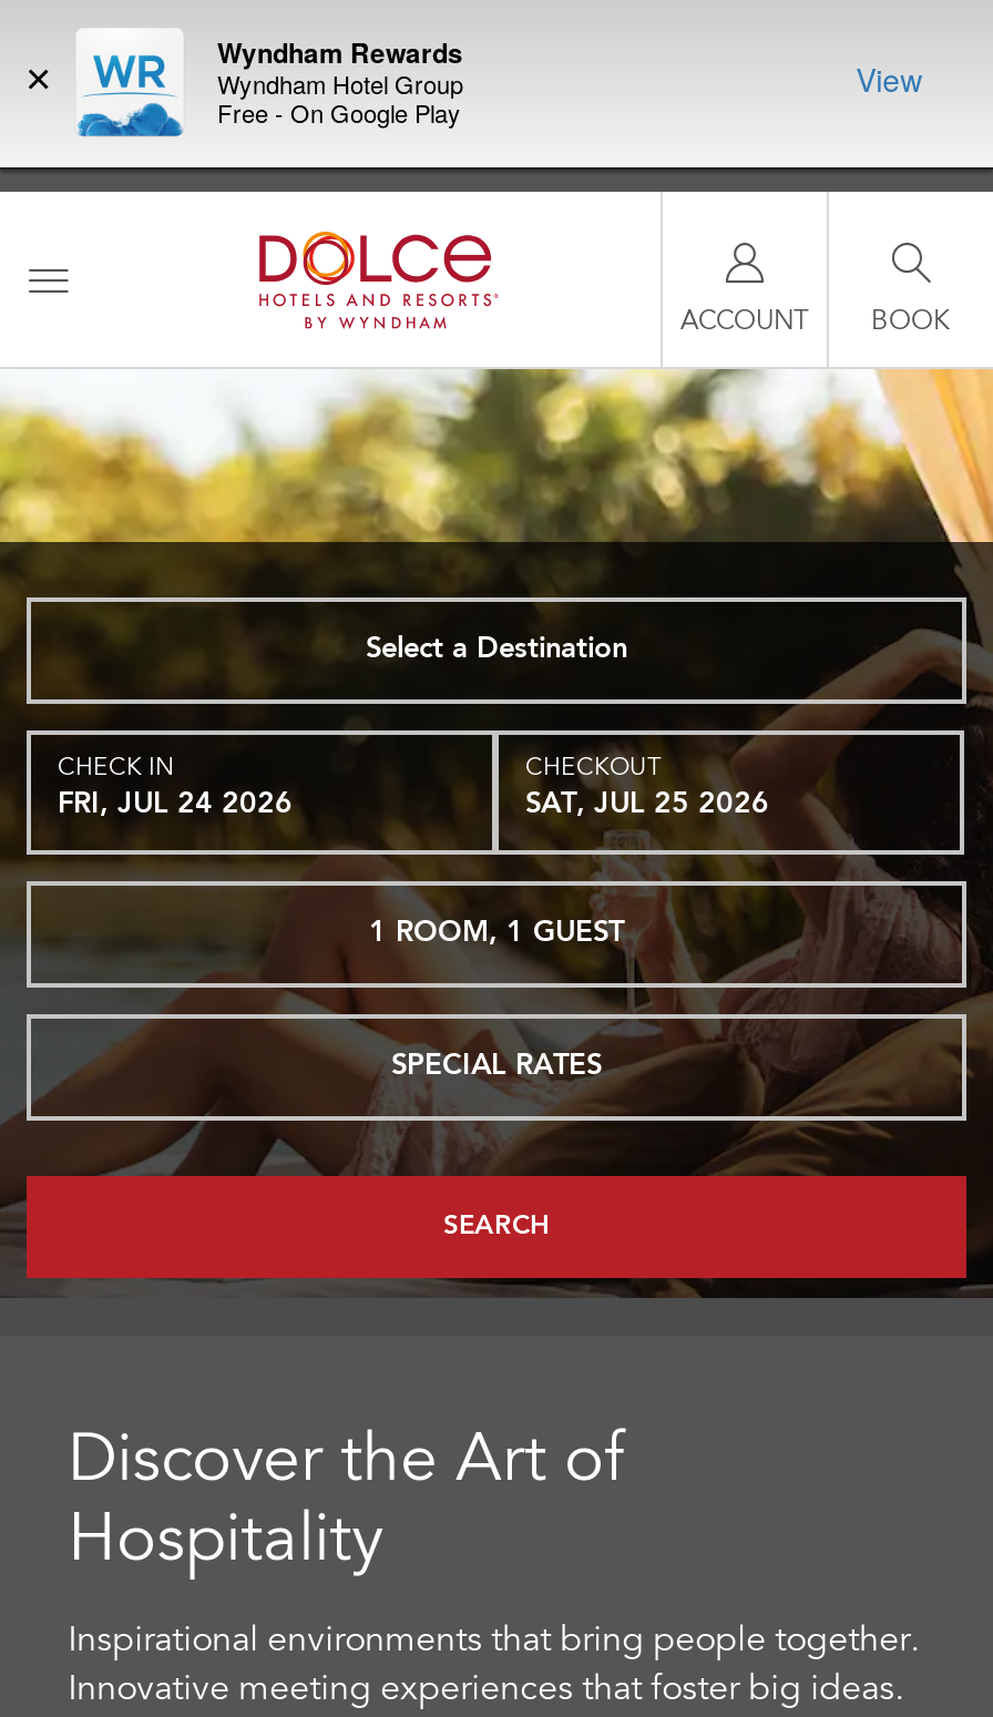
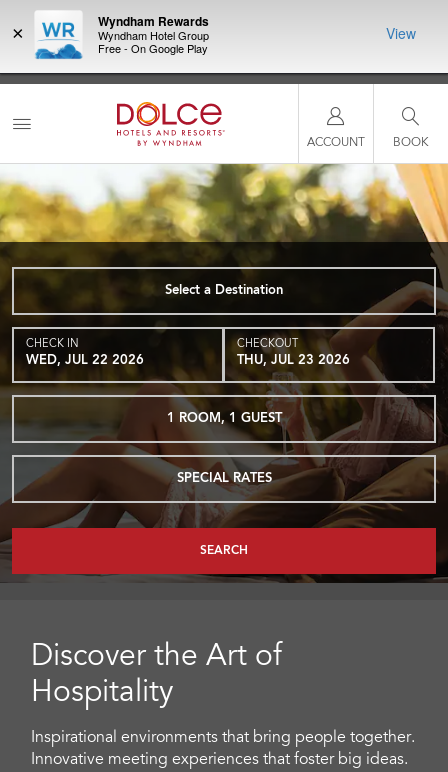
- FRI, JUL 24 2026
+ WED, JUL 22 2026

- SAT, JUL 25 2026
+ THU, JUL 23 2026
